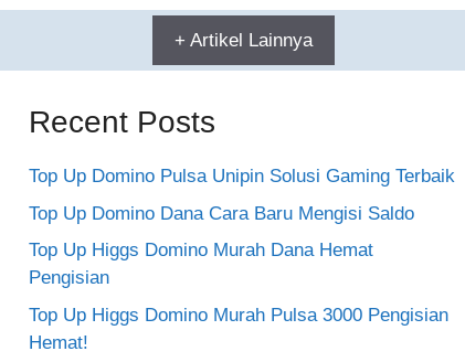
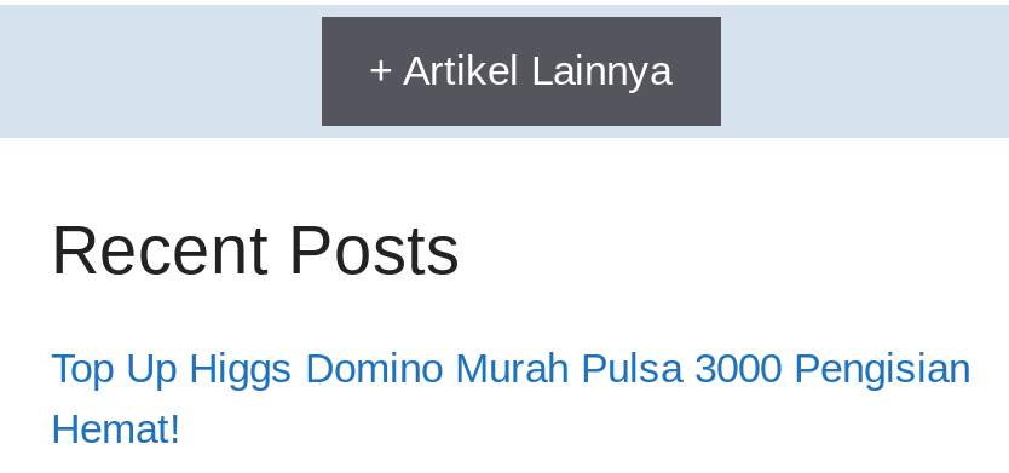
- Top Up Domino Pulsa Unipin Solusi Gaming Terbaik
- Top Up Domino Dana Cara Baru Mengisi Saldo
- Top Up Higgs Domino Murah Dana Hemat
- Pengisian
